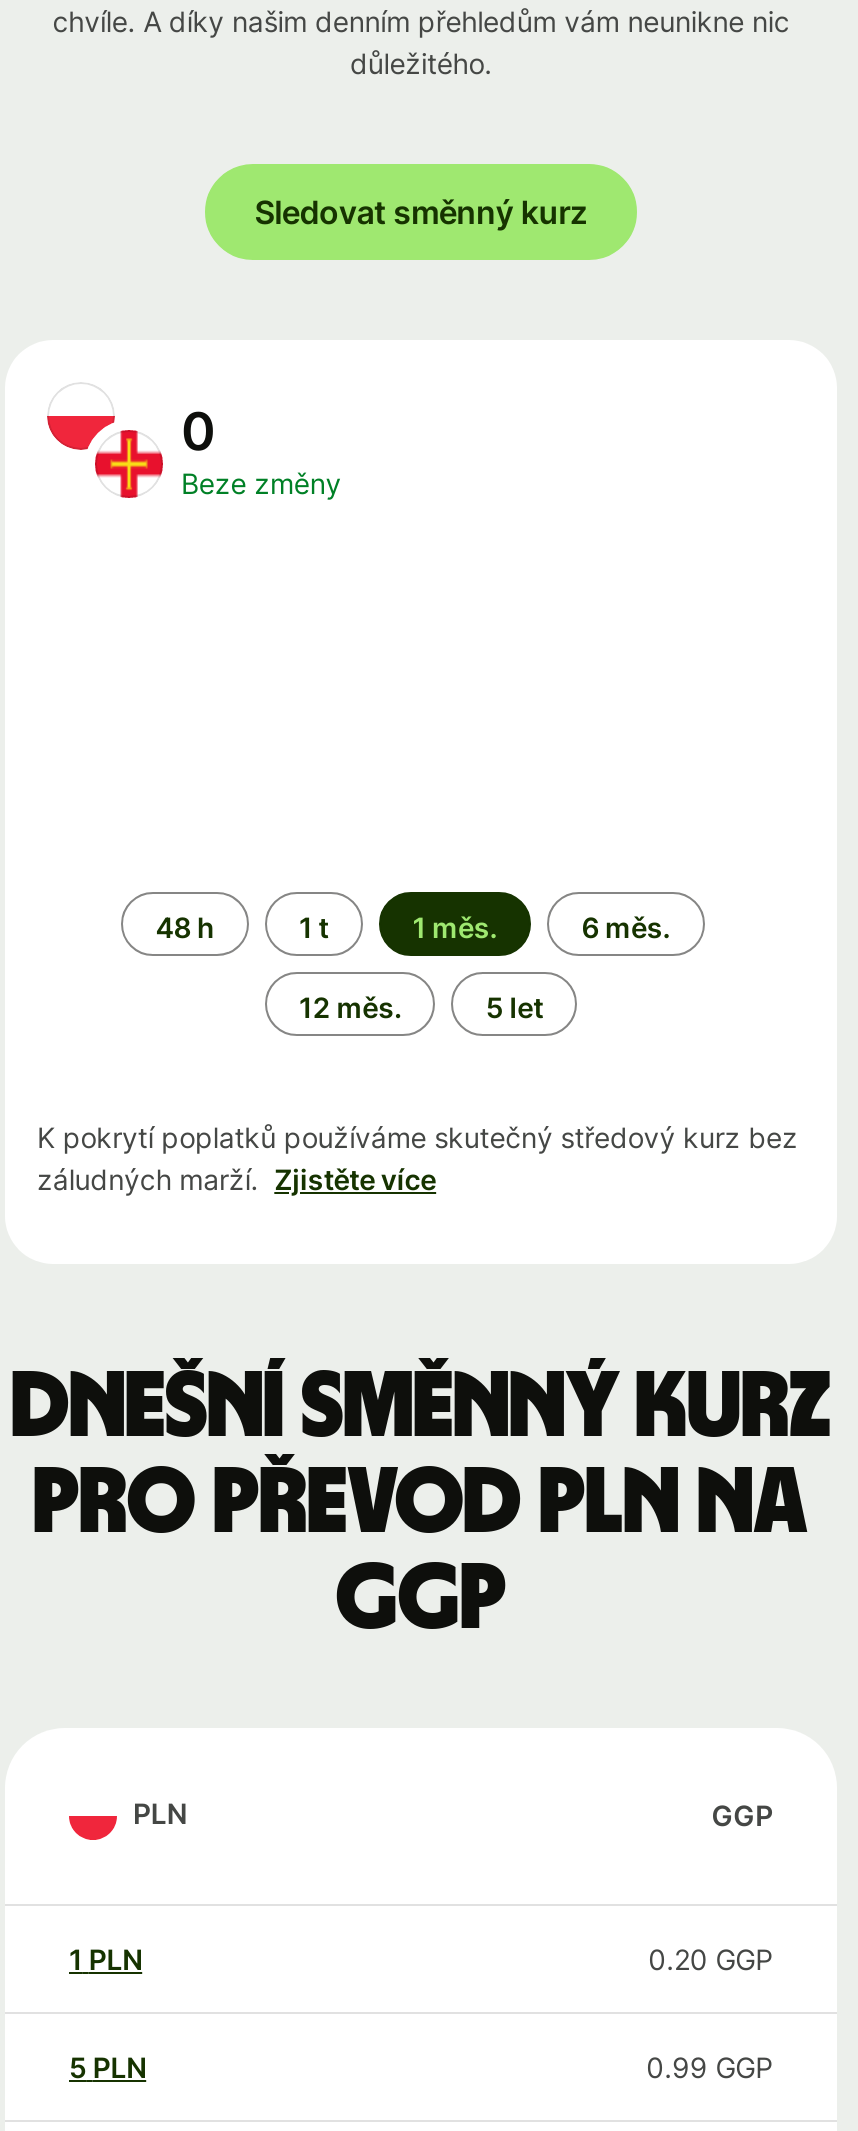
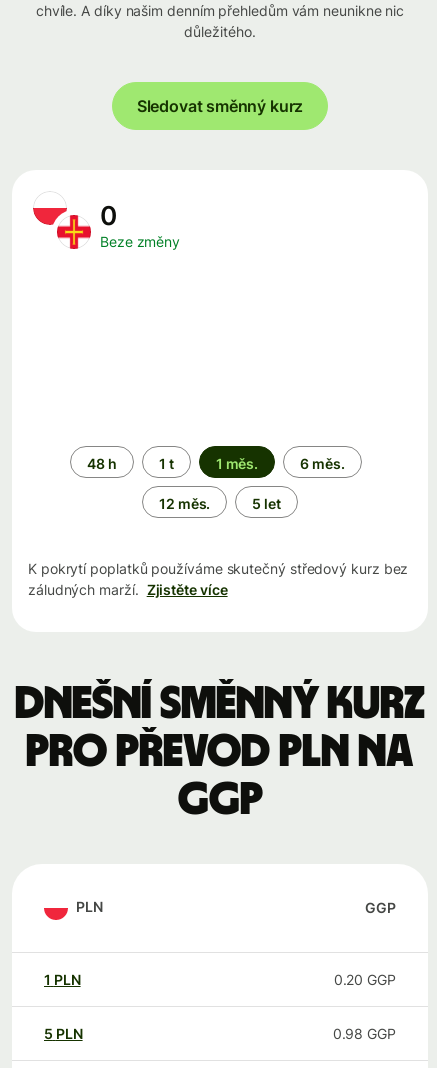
- 0.99 GGP
+ 0.98 GGP
